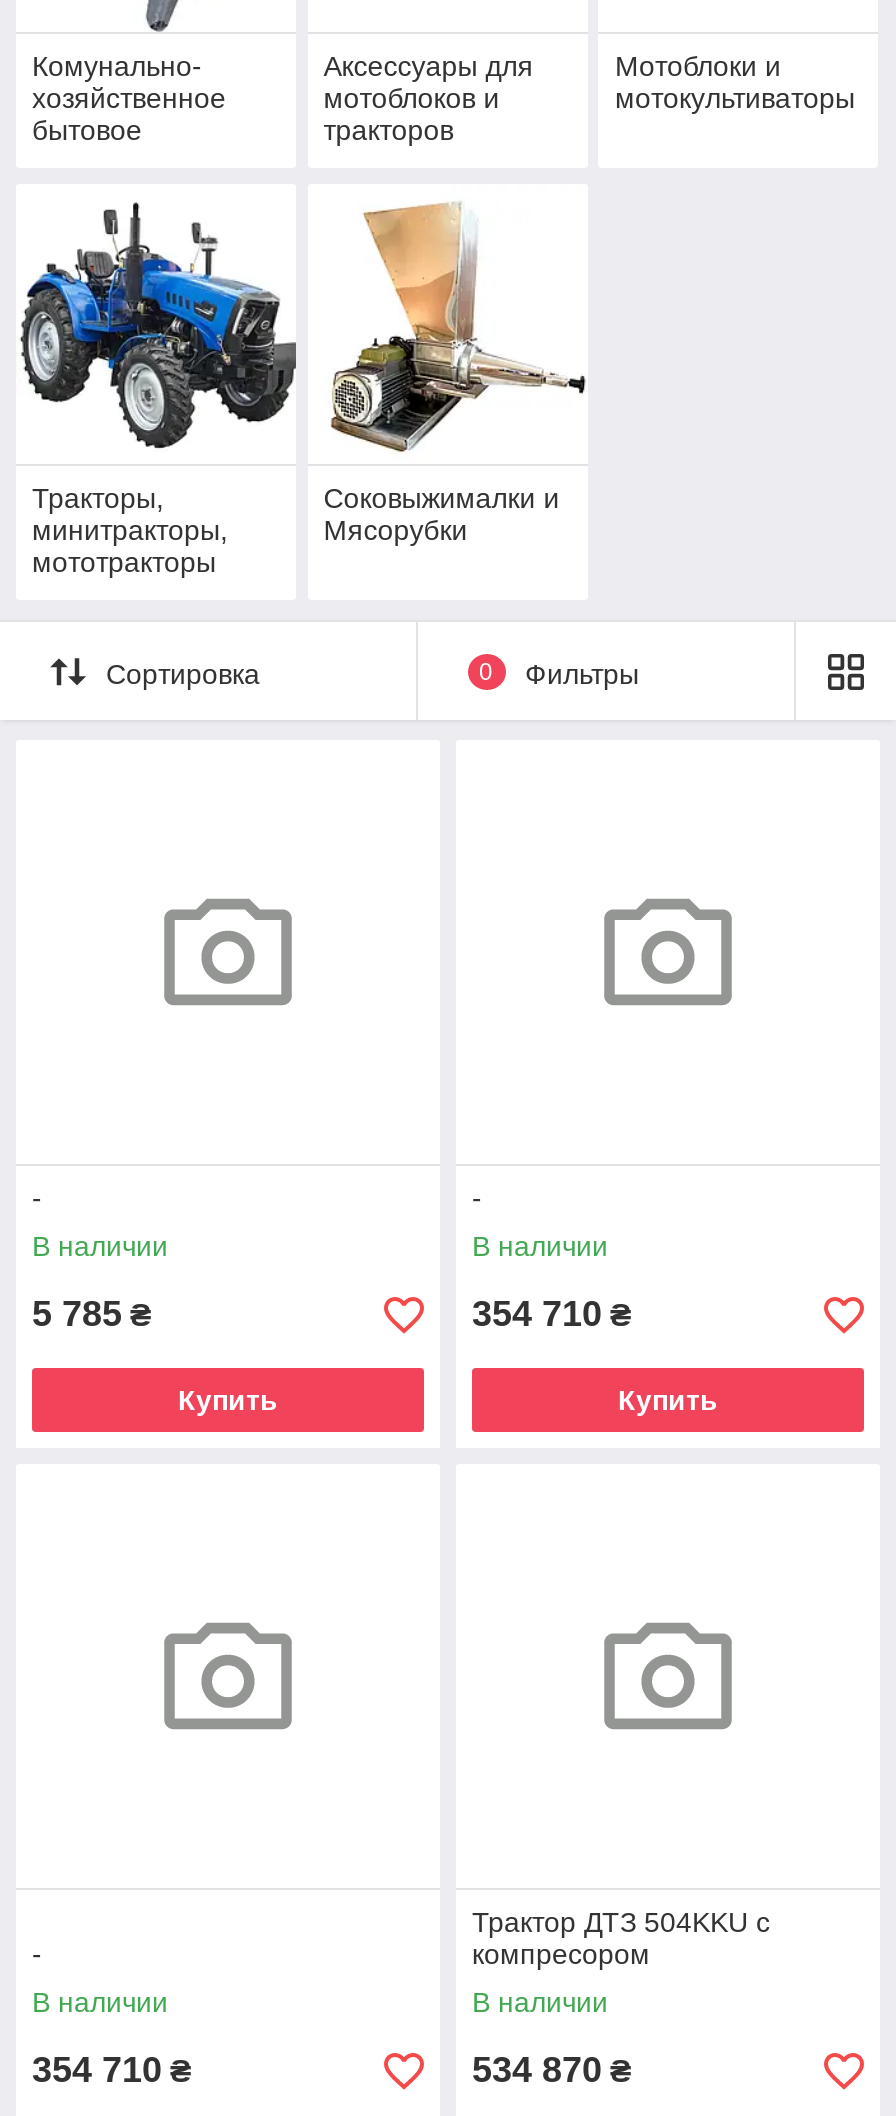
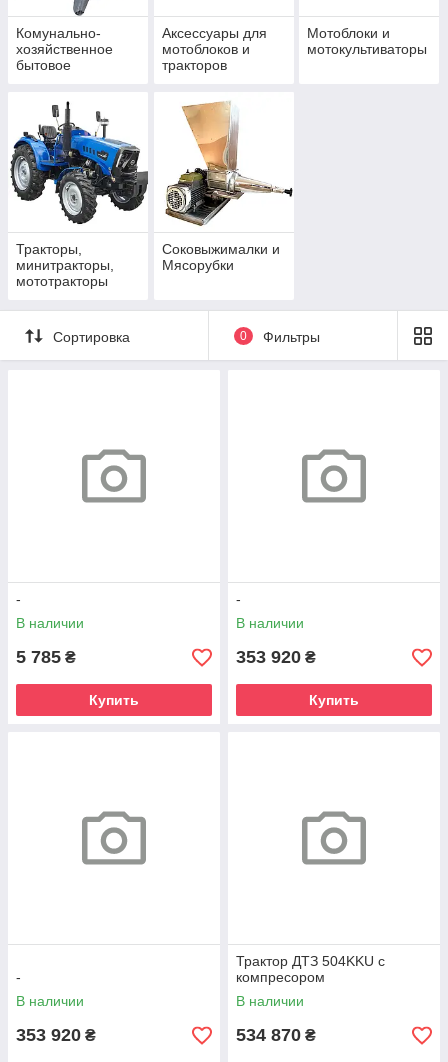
- 354 710 ₴
+ 353 920 ₴

- 354 710 ₴
+ 353 920 ₴
